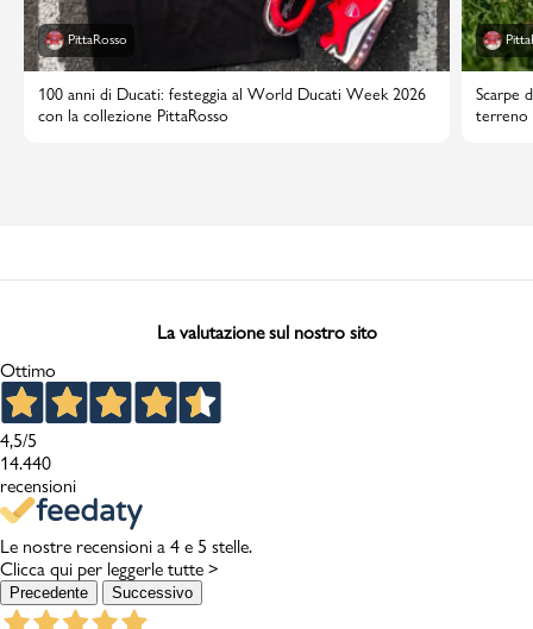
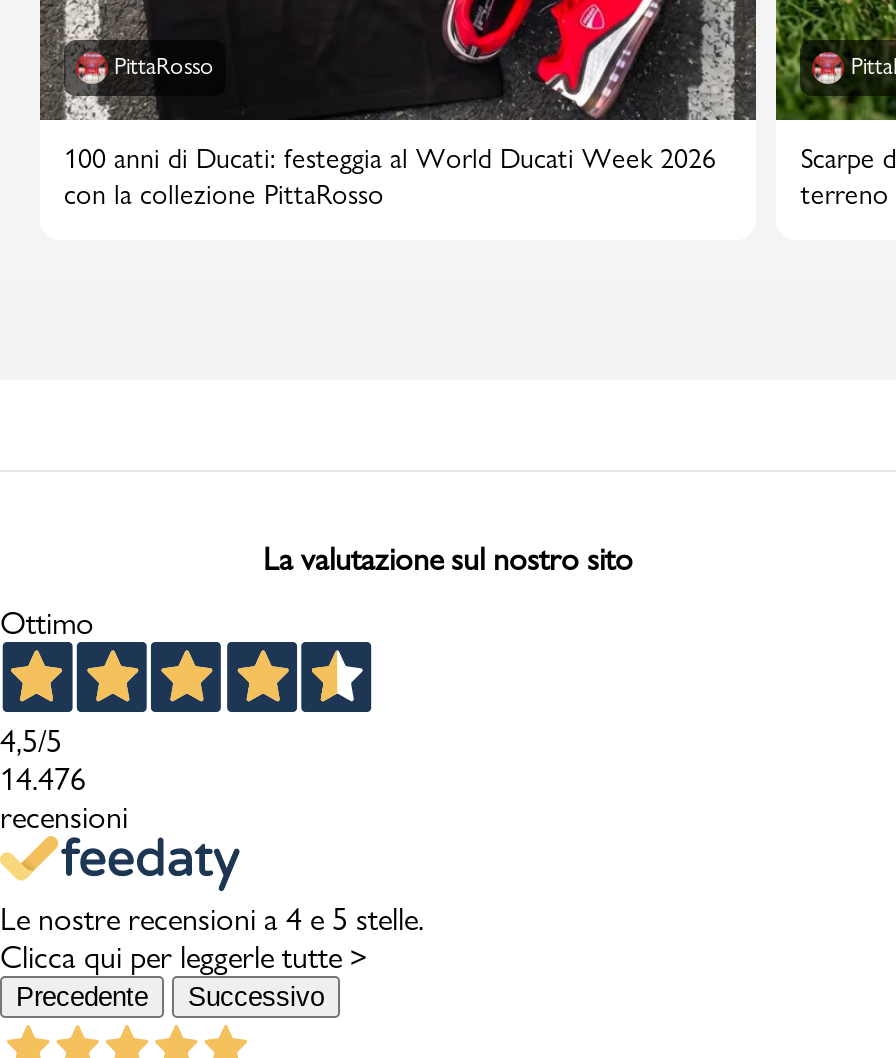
- 14.440
+ 14.476
